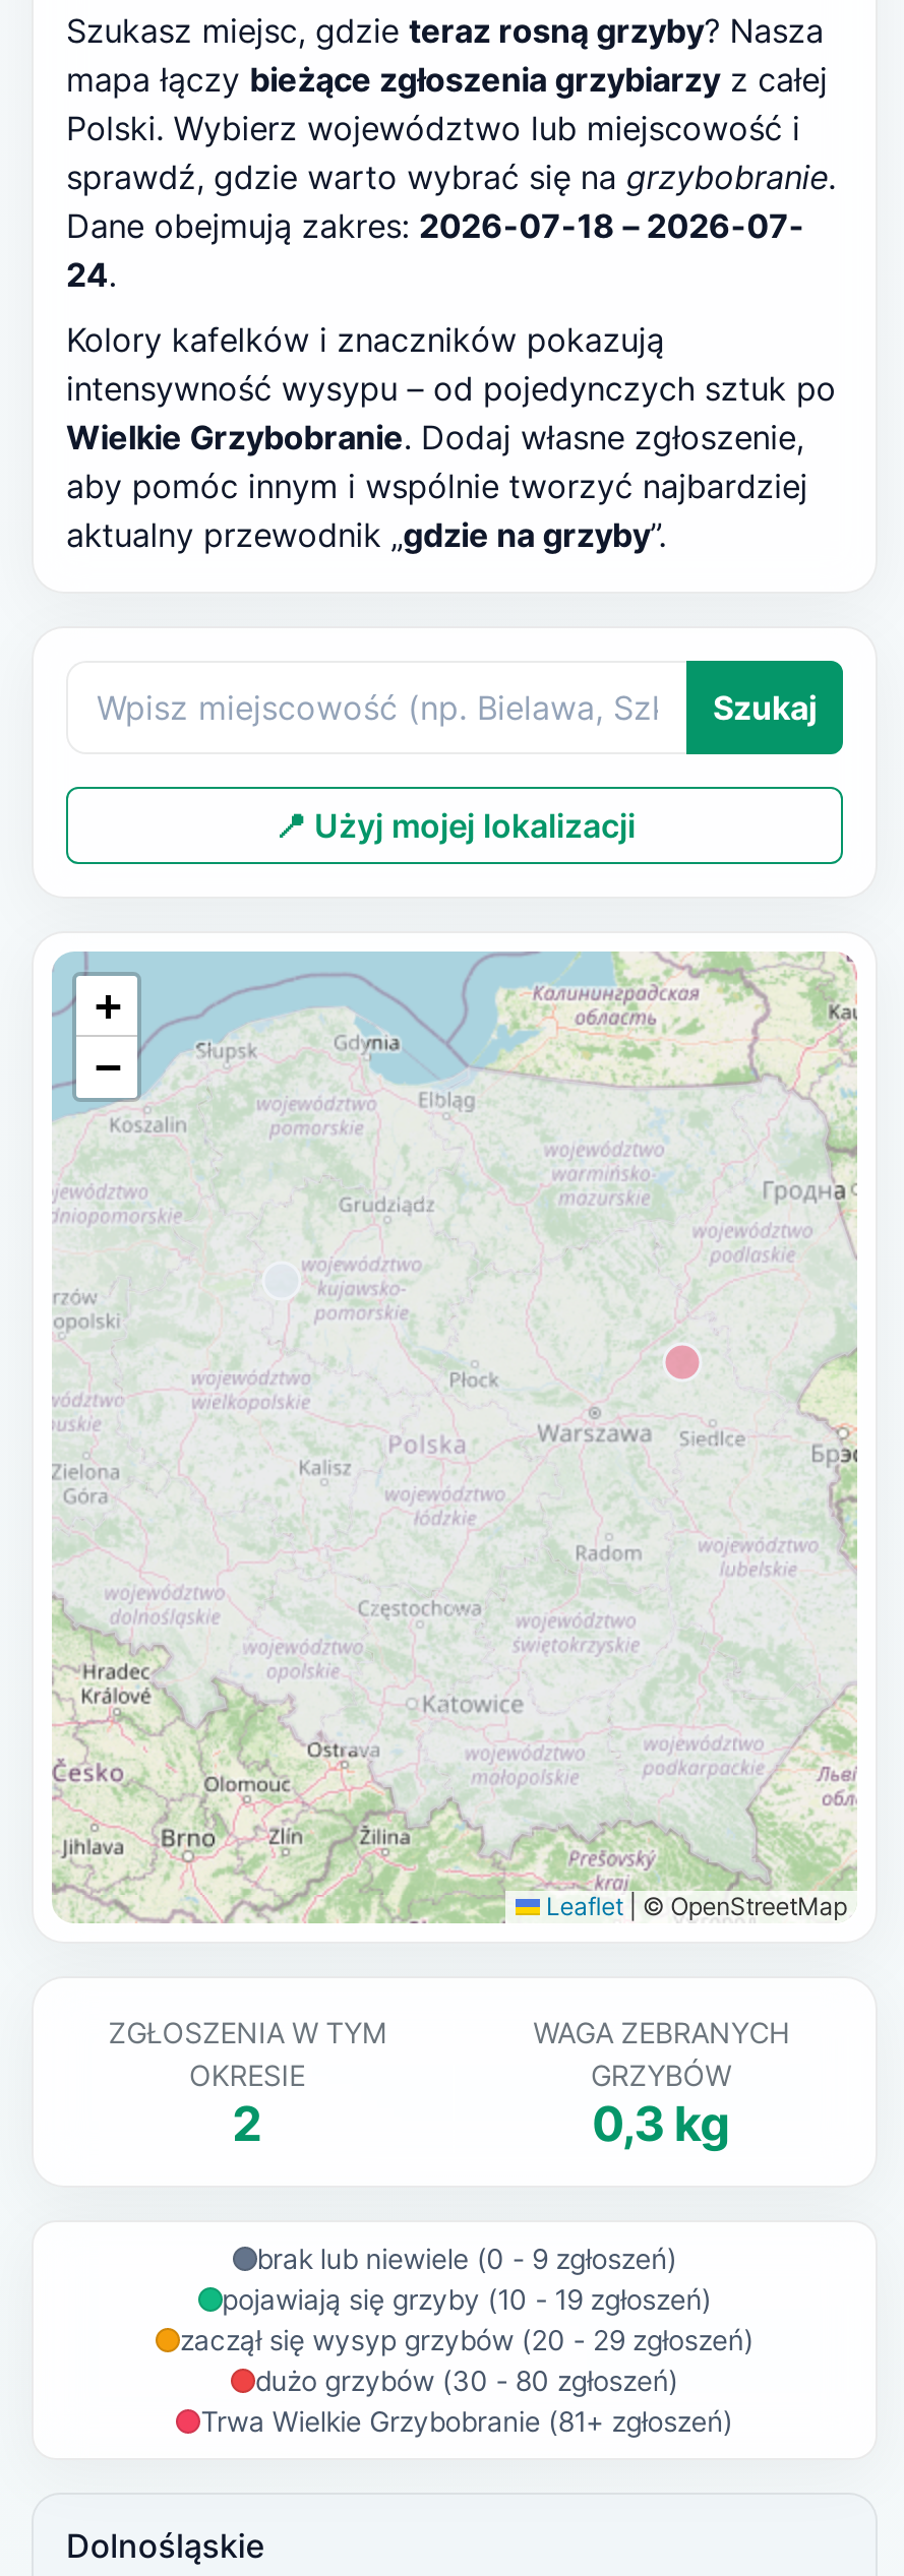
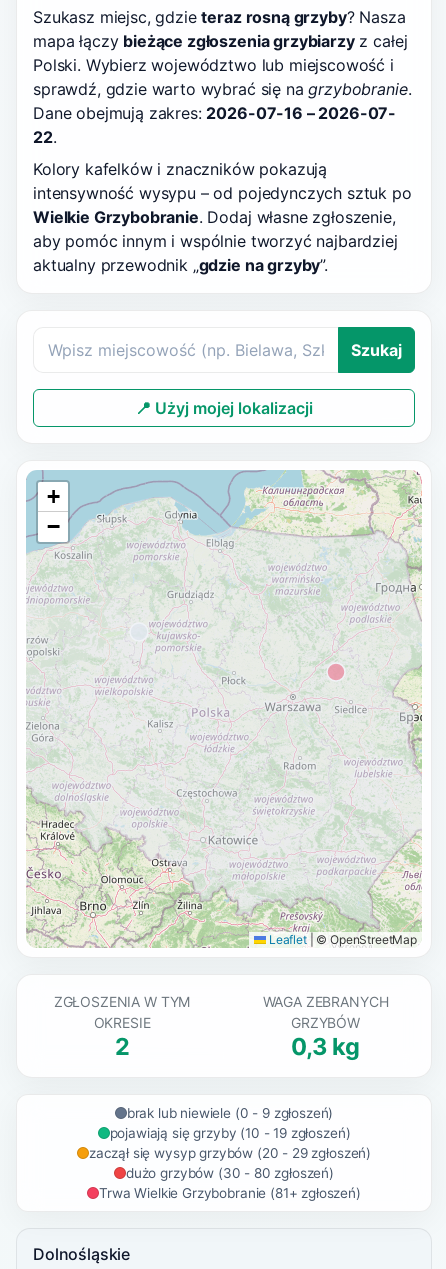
- Dane obejmują zakres: 2026-07-18 – 2026-07-
+ Dane obejmują zakres: 2026-07-16 – 2026-07-

- 24.
+ 22.
